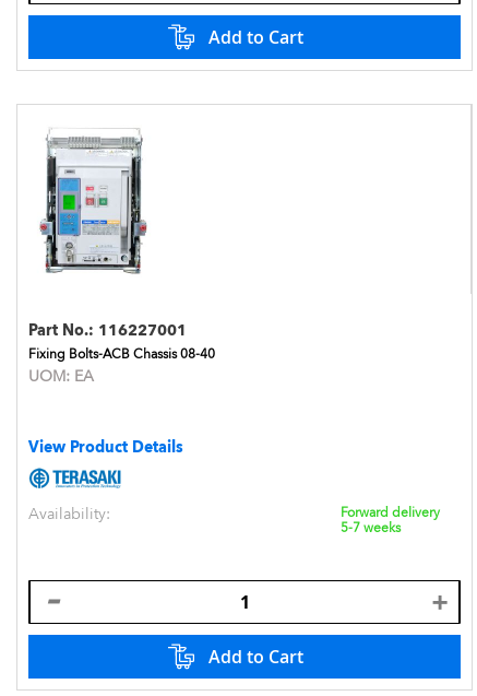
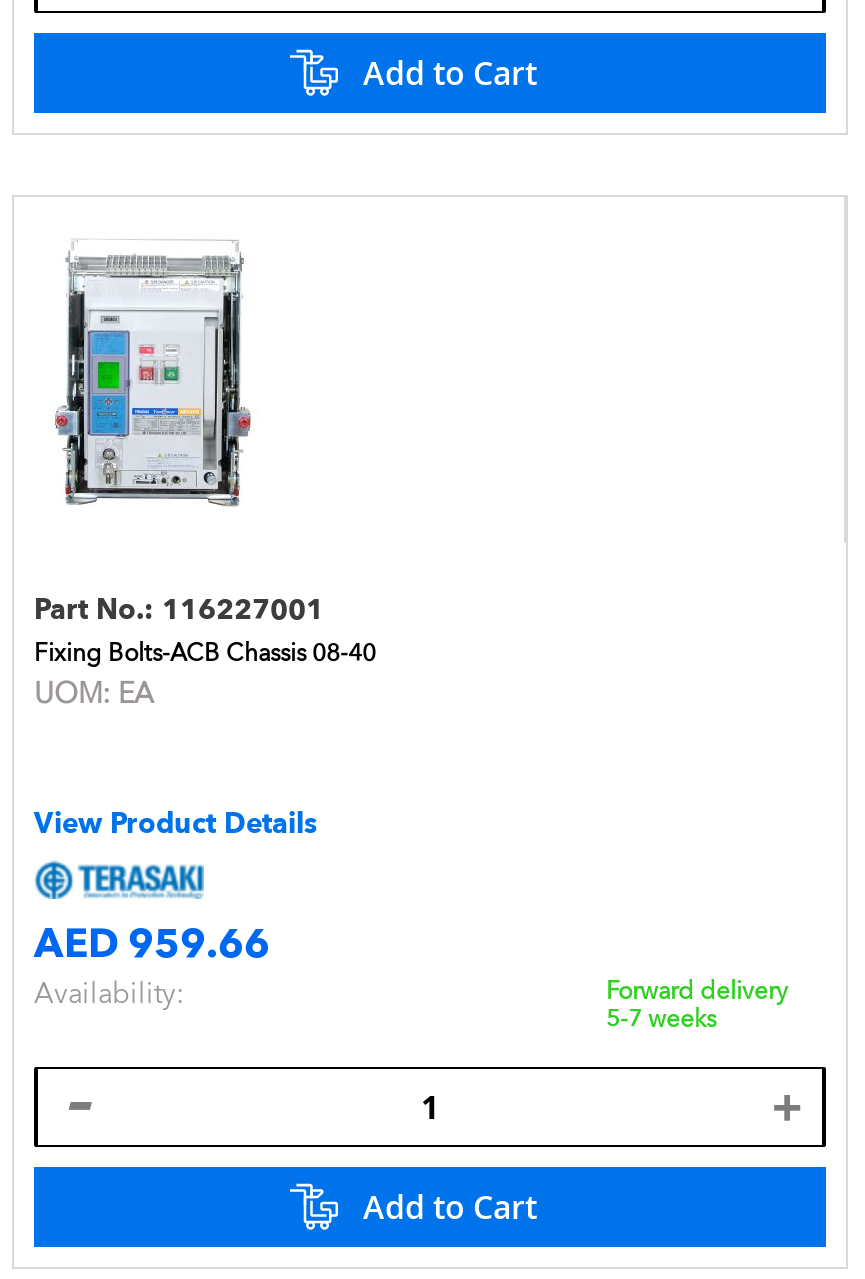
+ AED 959.66

moved down: Availability: | Forward delivery | 5-7 weeks
